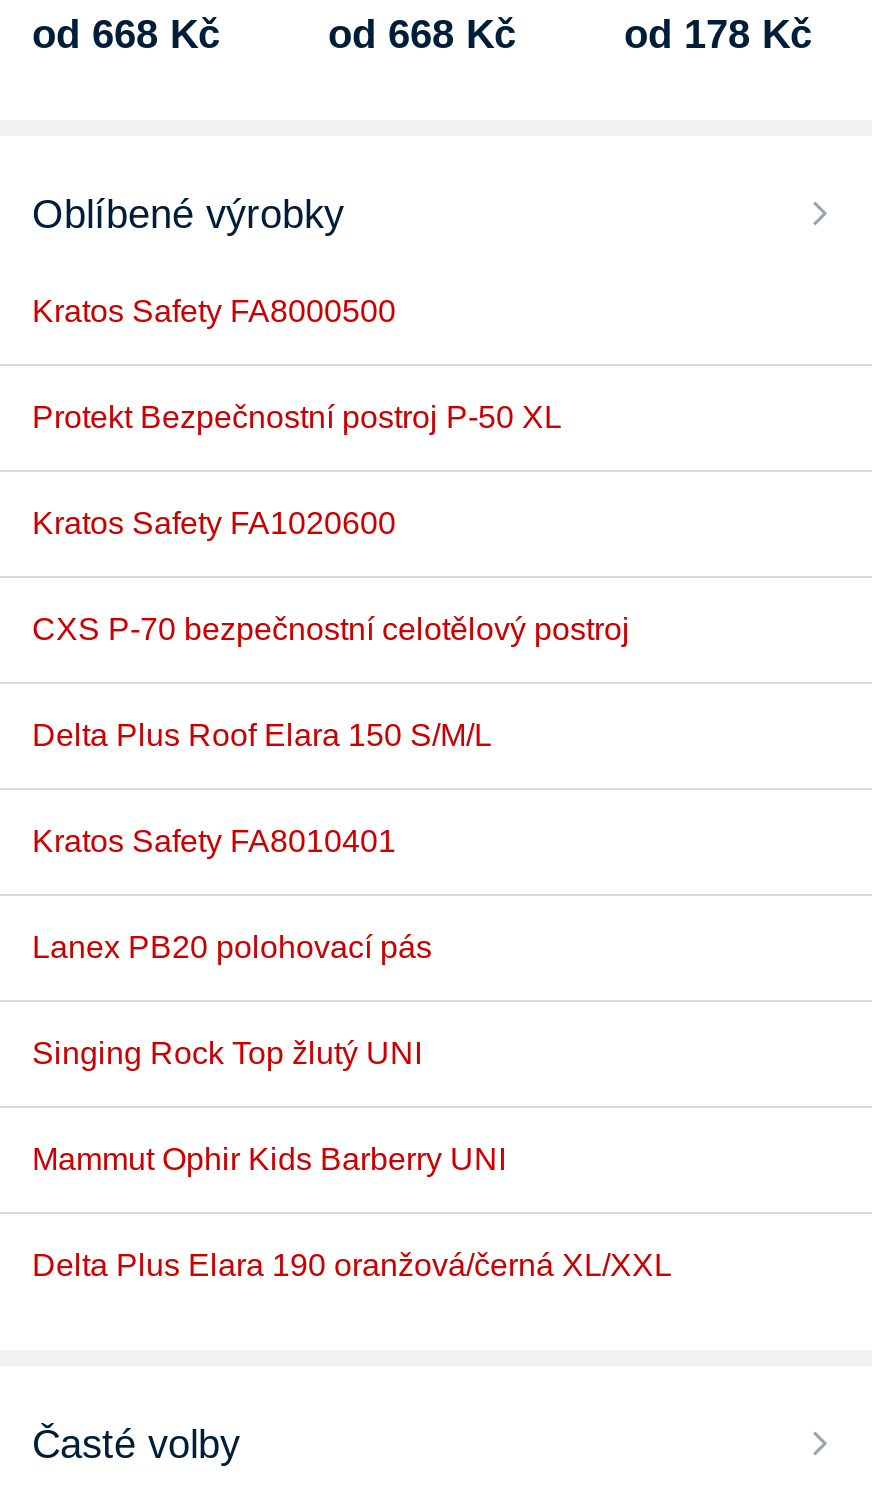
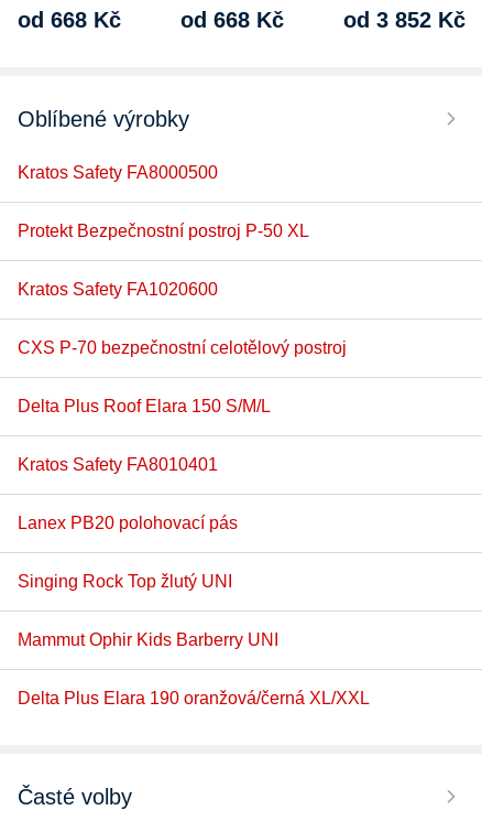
- od 178 Kč
+ od 3 852 Kč
